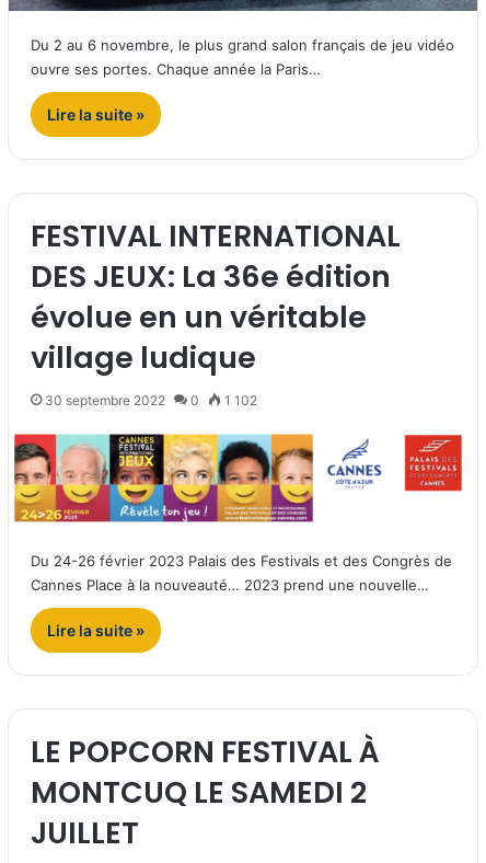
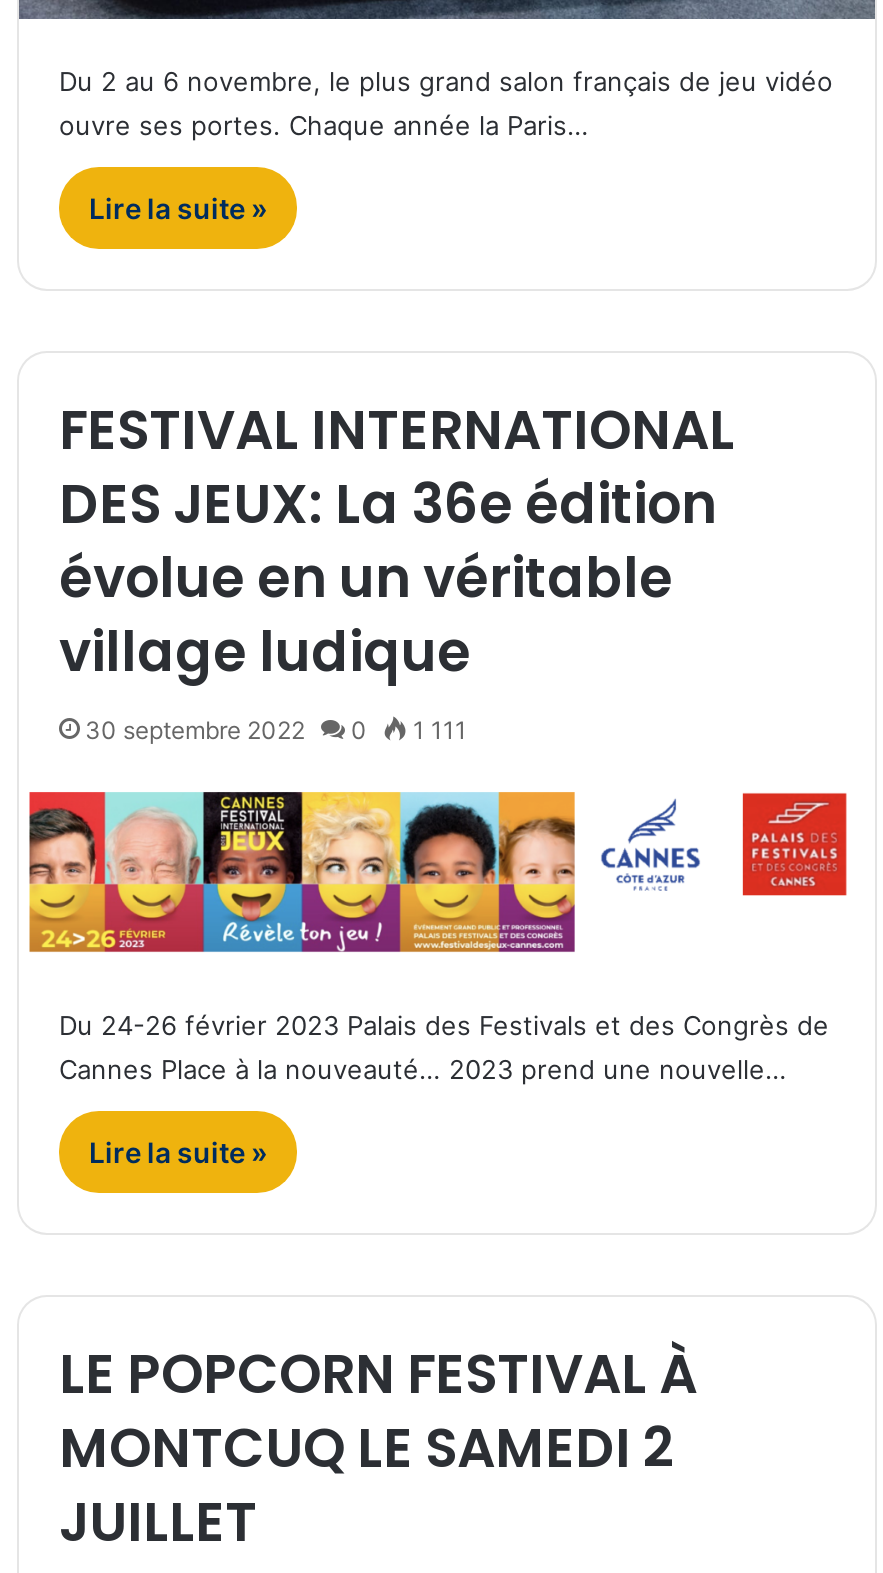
- 30 septembre 2022 0 1 102
+ 30 septembre 2022 0 1 111
